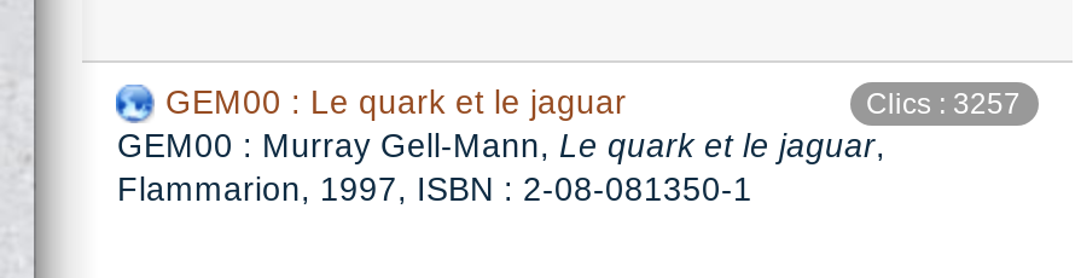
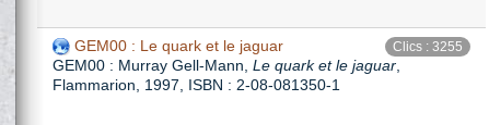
- Clics : 3257
+ Clics : 3255
